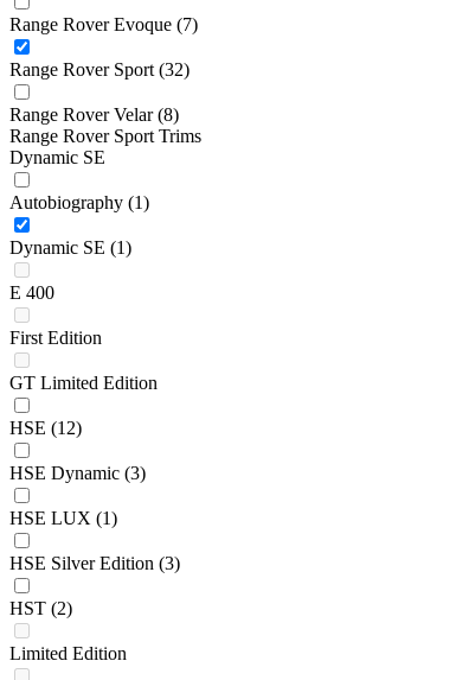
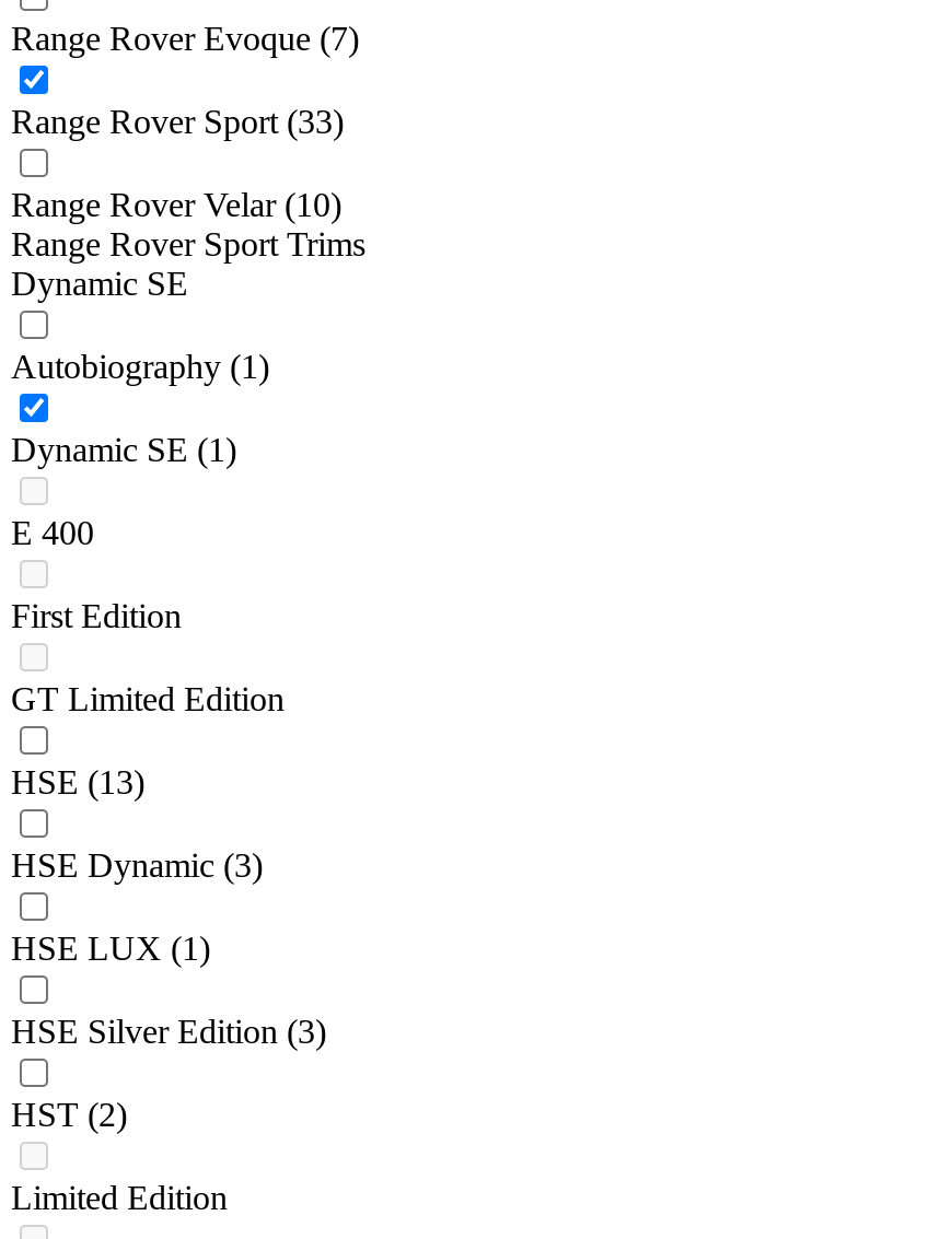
- Range Rover Sport (32)
+ Range Rover Sport (33)

- Range Rover Velar (8)
+ Range Rover Velar (10)

- HSE (12)
+ HSE (13)
